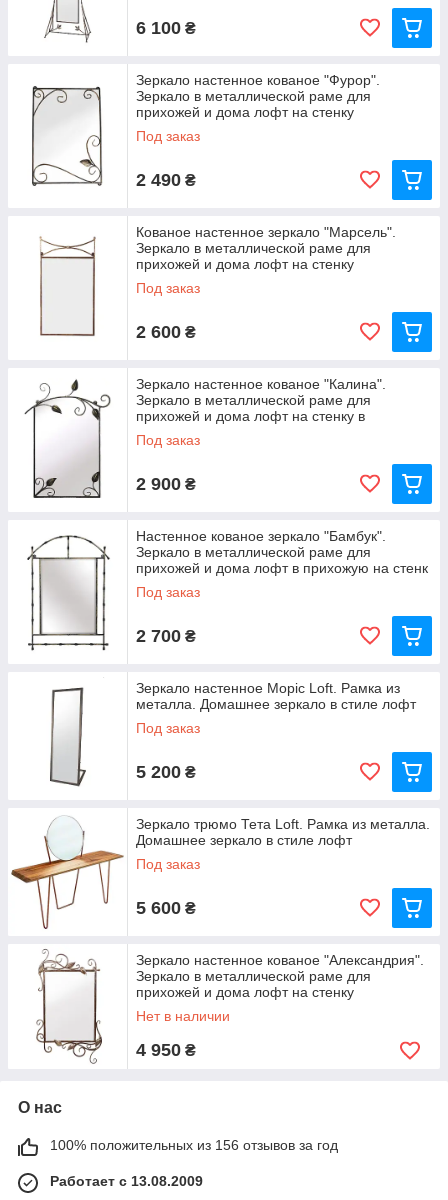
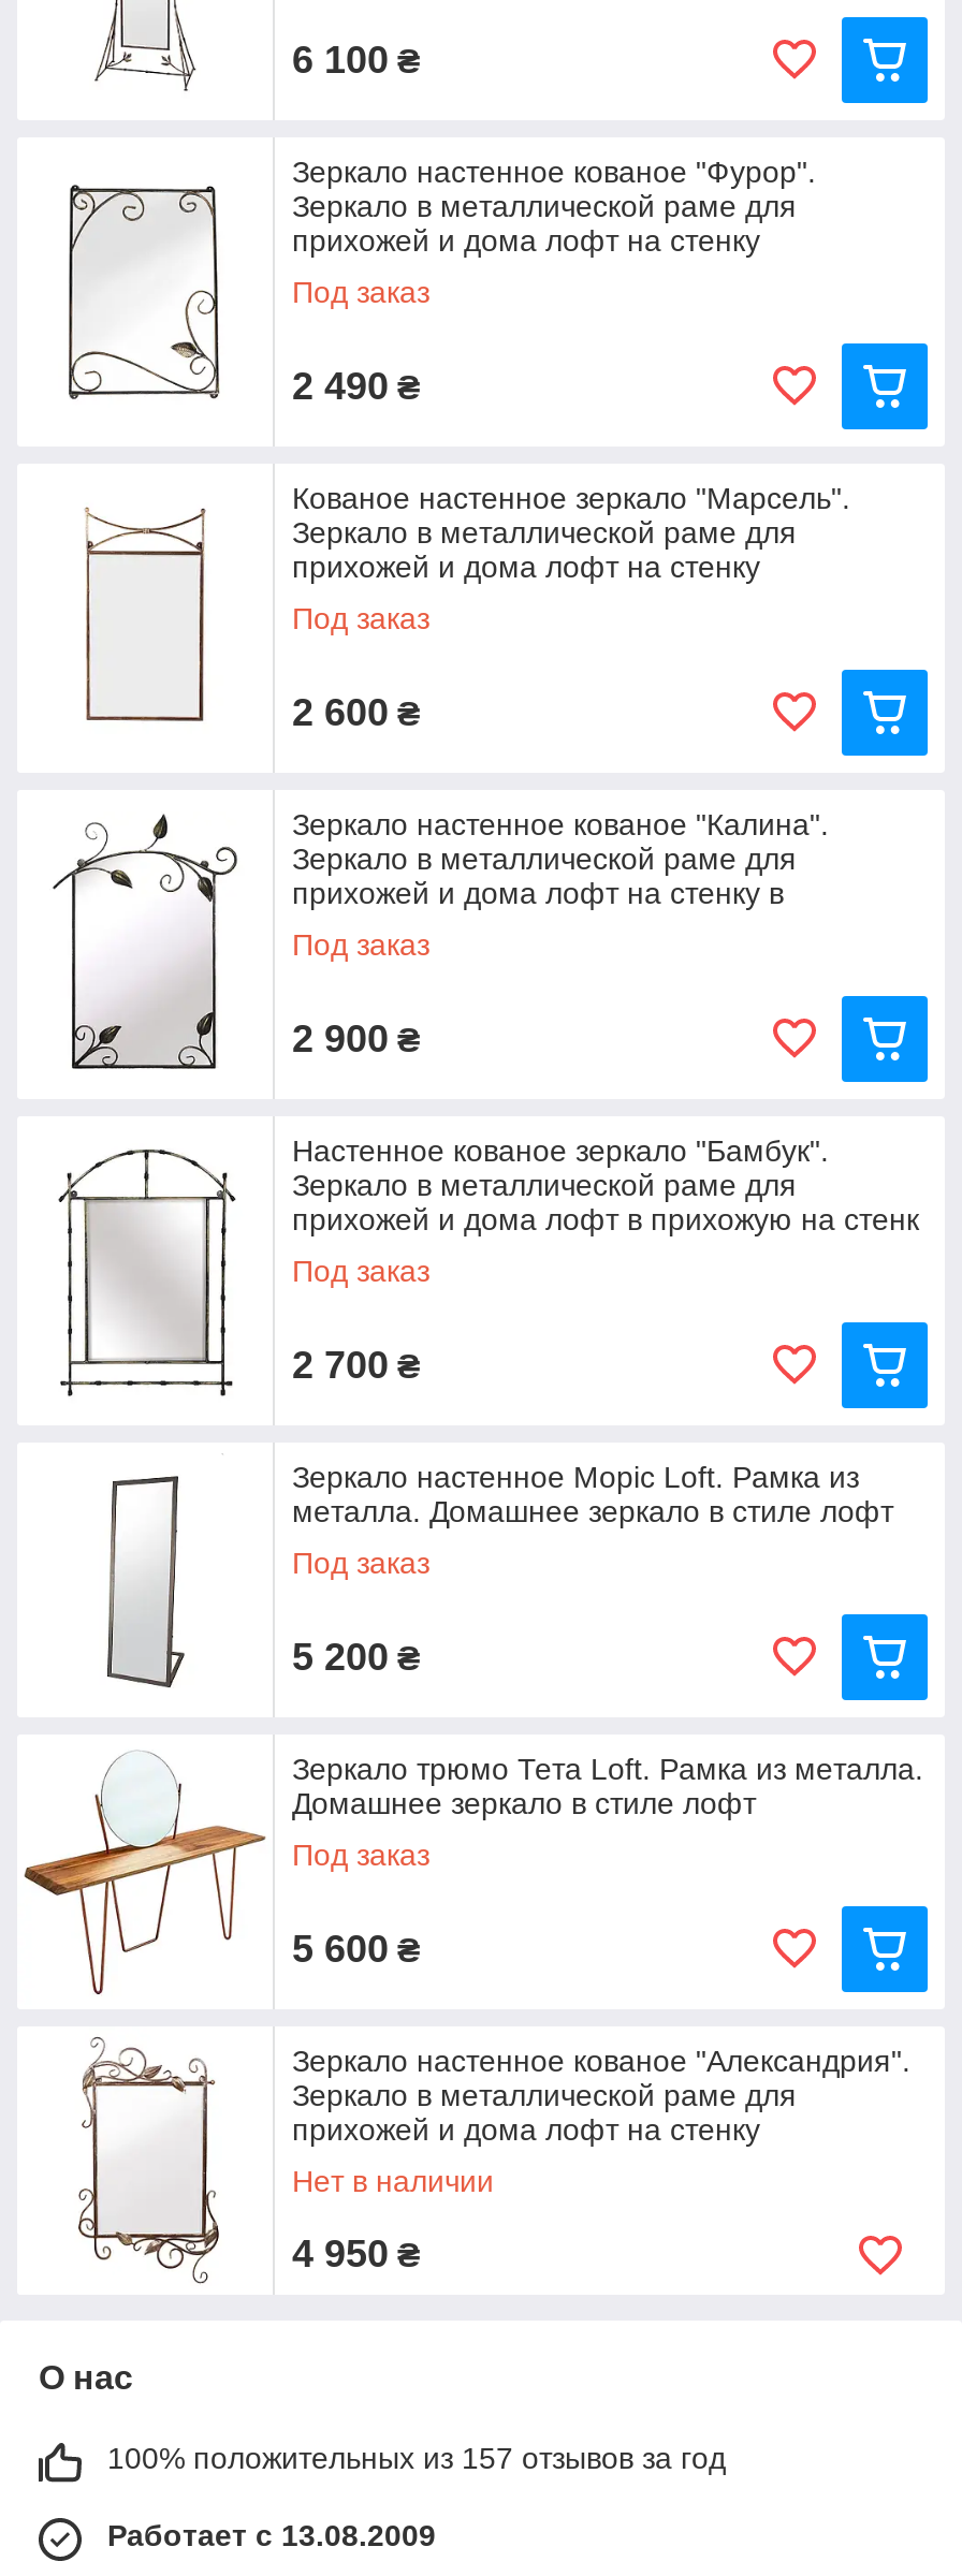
- 100% положительных из 156 отзывов за год
+ 100% положительных из 157 отзывов за год
